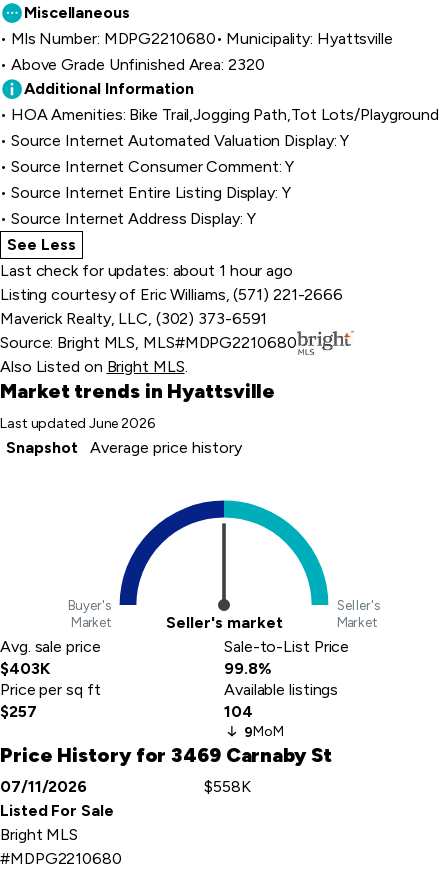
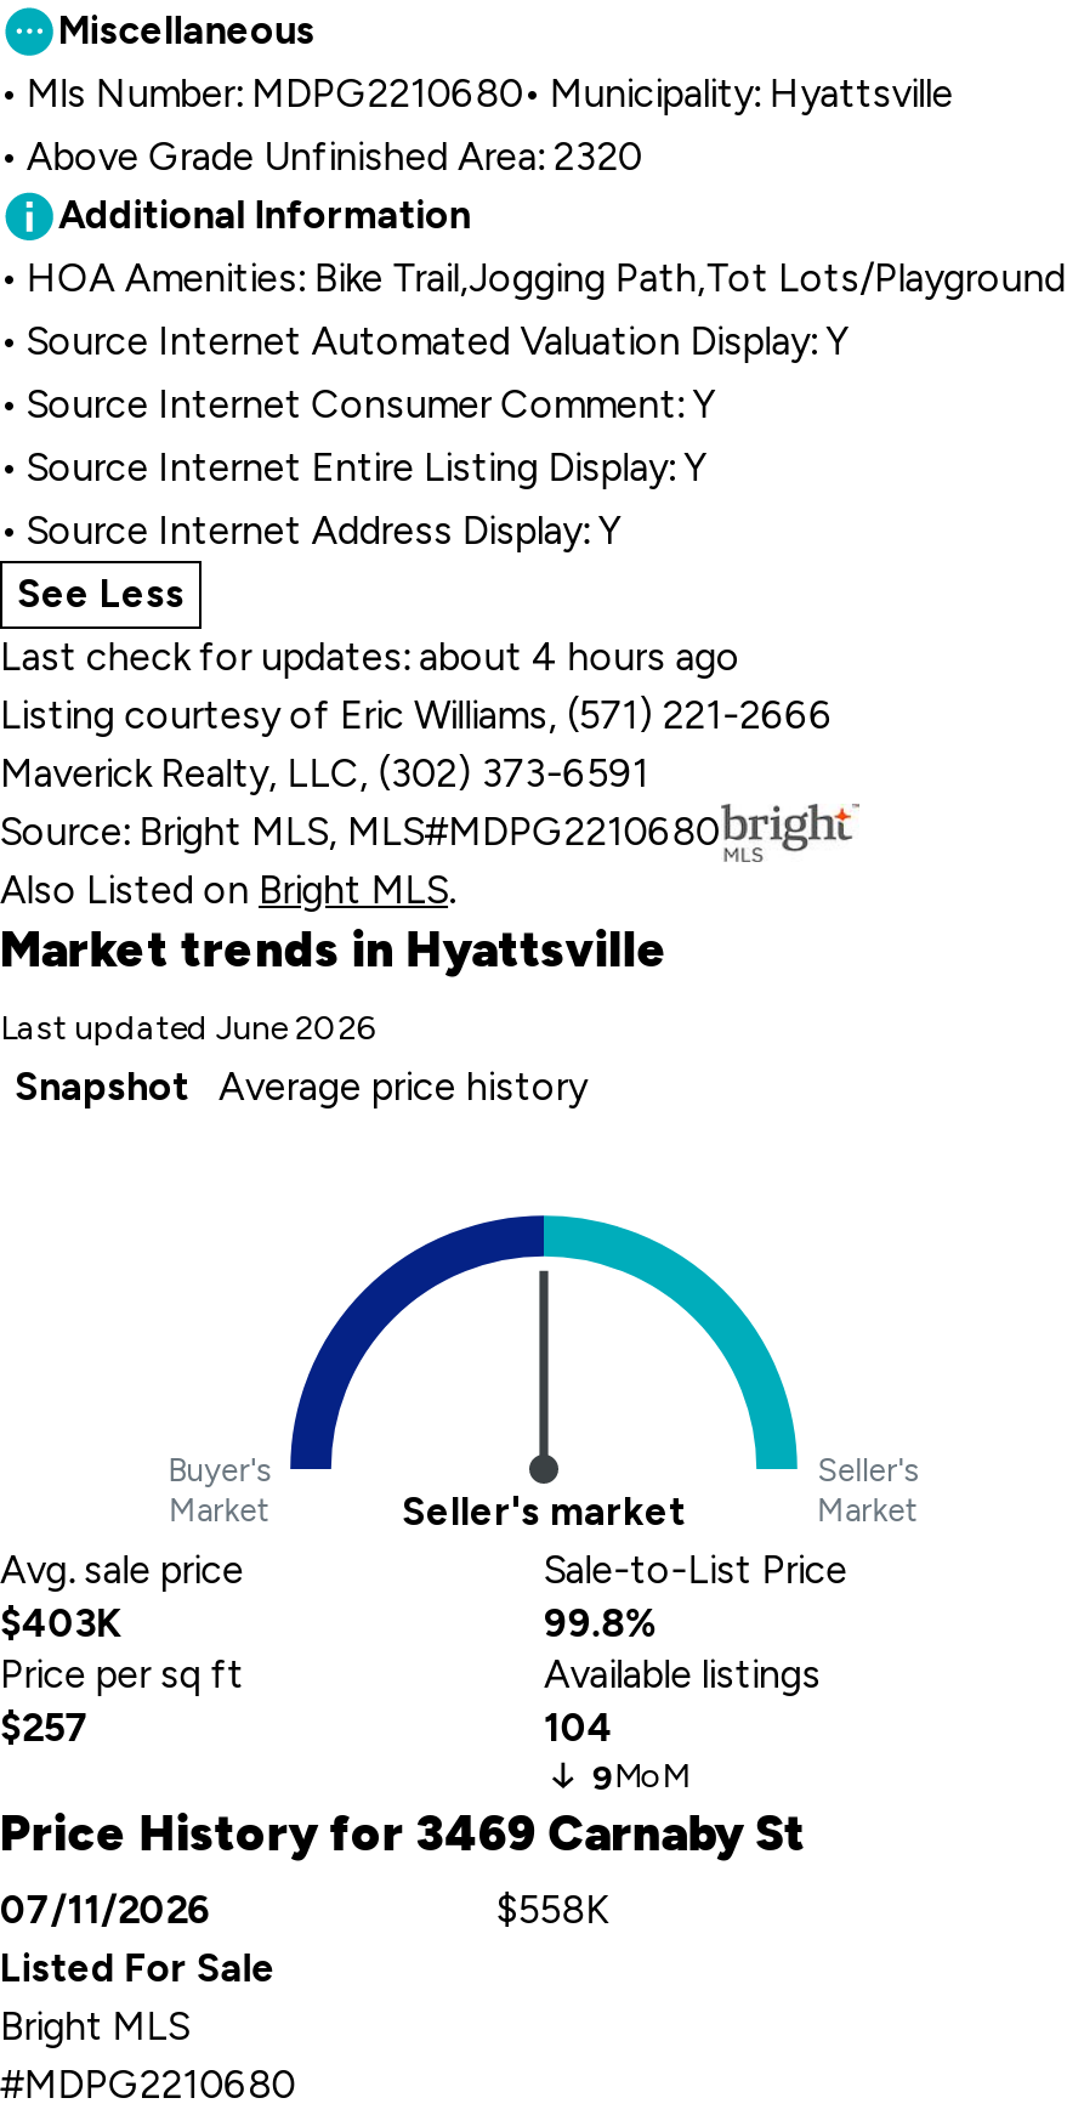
- Last check for updates: about 1 hour ago
+ Last check for updates: about 4 hours ago
